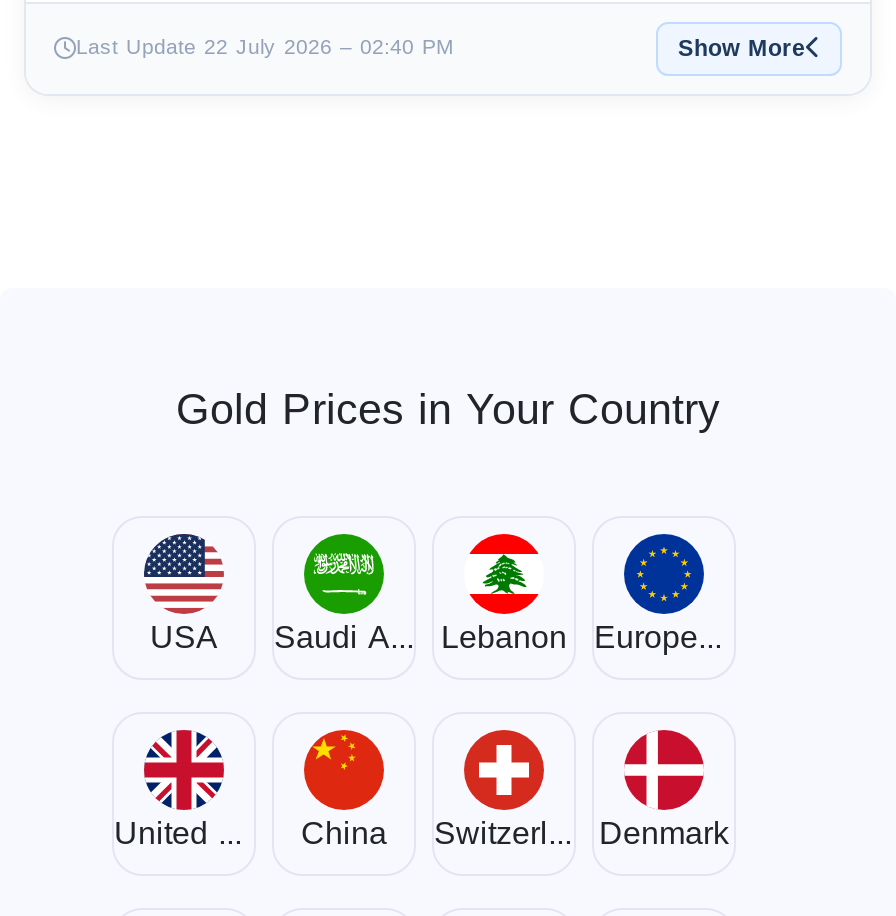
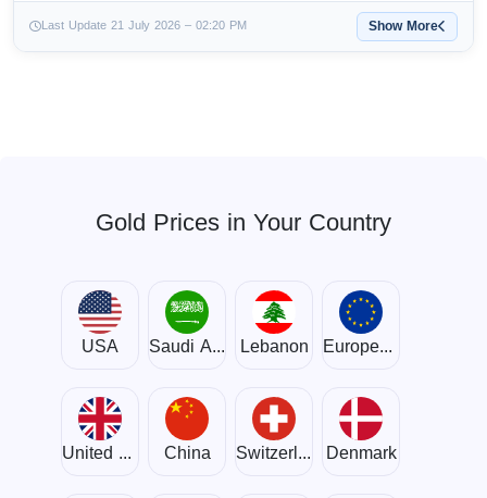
- Last Update 22 July 2026 – 02:40 PM
+ Last Update 21 July 2026 – 02:20 PM
